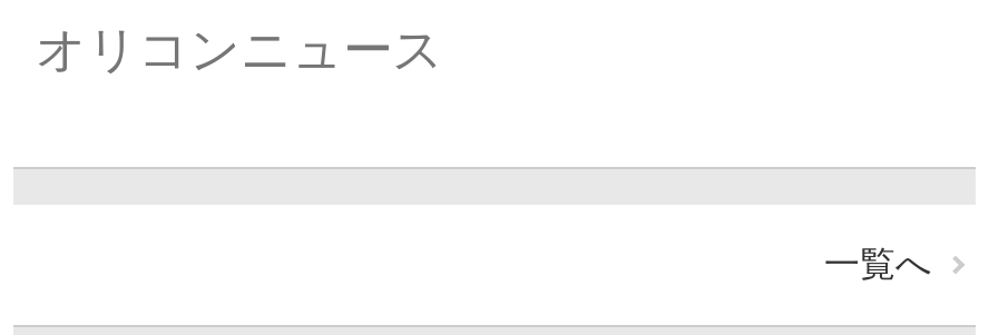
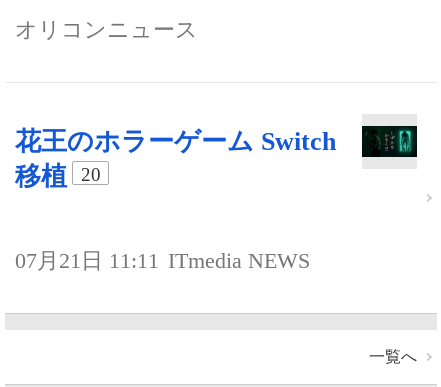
+ [image]
+ 花王のホラーゲーム Switch
+ 移植
+ 20

+ 07月21日 11:11 ITmedia NEWS
